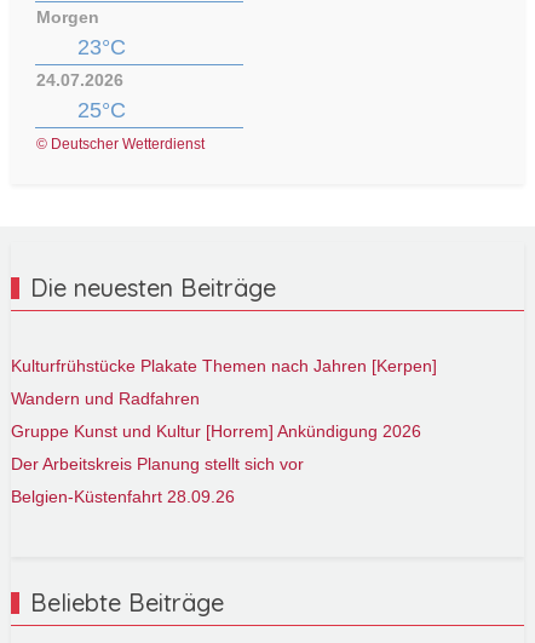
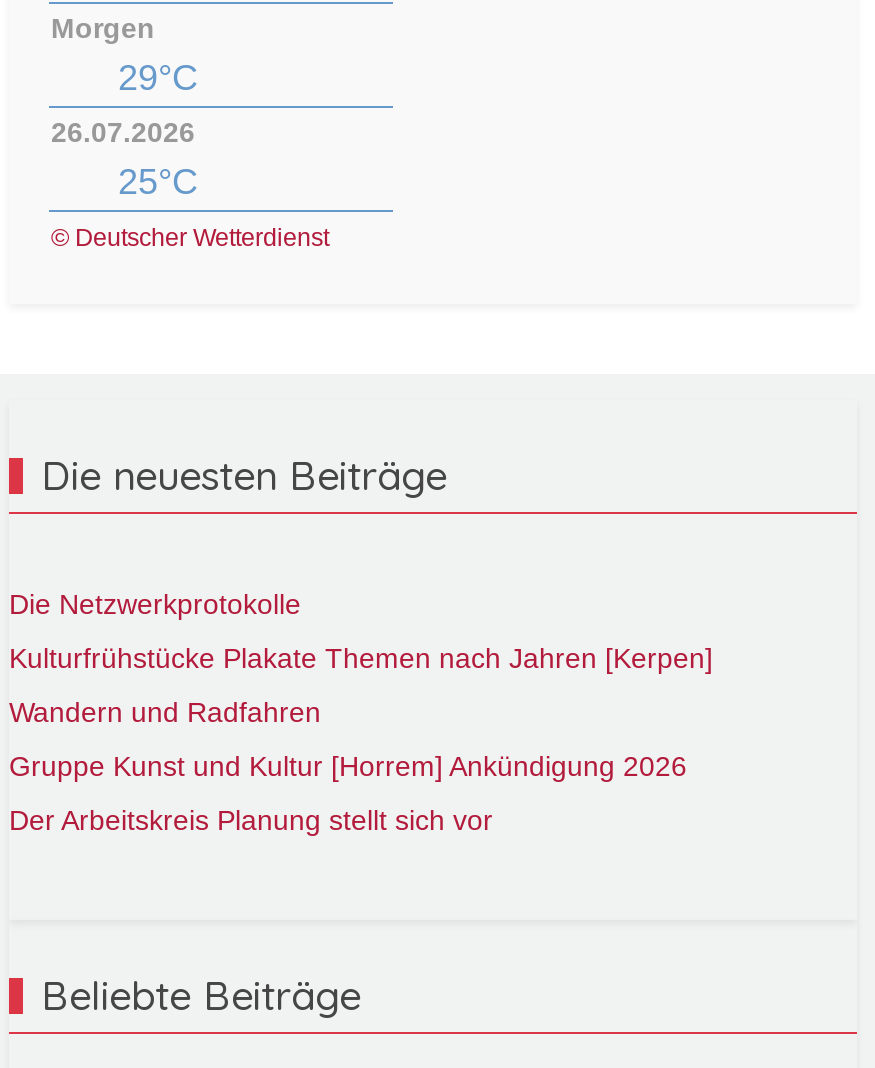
- 23°C
- 24.07.2026
+ 29°C
+ 26.07.2026

+ Die Netzwerkprotokolle

moved down: Kulturfrühstücke Plakate Themen nach Jahren [Kerpen] | Wandern und Radfahren | Gruppe Kunst und Kultur [Horrem] Ankündigung 2026 | Der Arbeitskreis Planung stellt sich vor

- Belgien-Küstenfahrt 28.09.26
